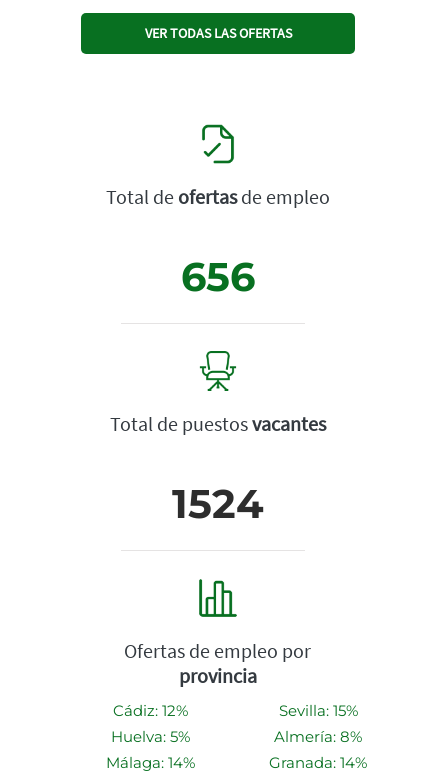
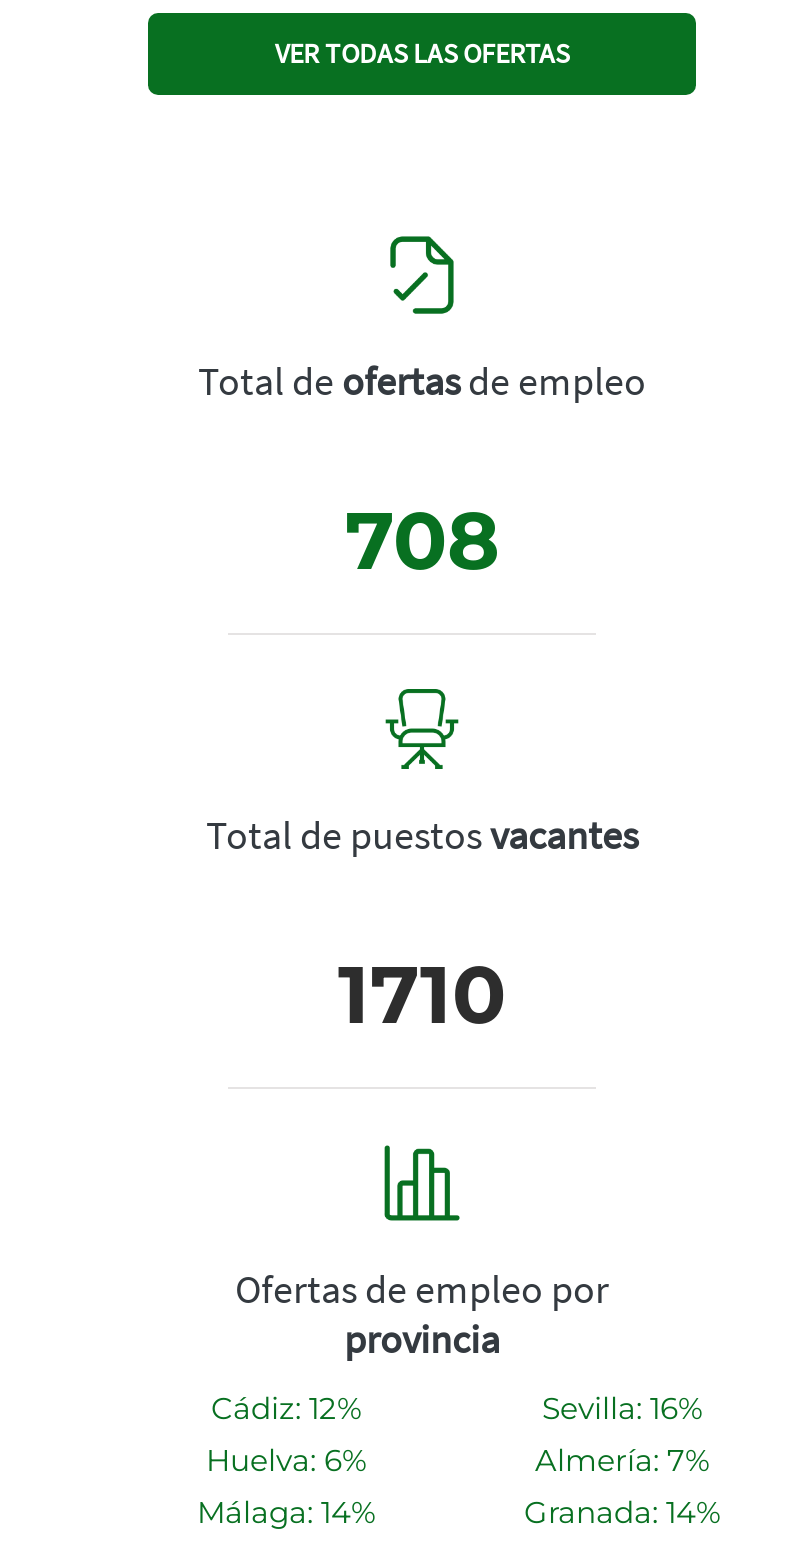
- 656
+ 708

- 1524
+ 1710

- Sevilla: 15%
+ Sevilla: 16%

- Huelva: 5%
+ Huelva: 6%

- Almería: 8%
+ Almería: 7%
